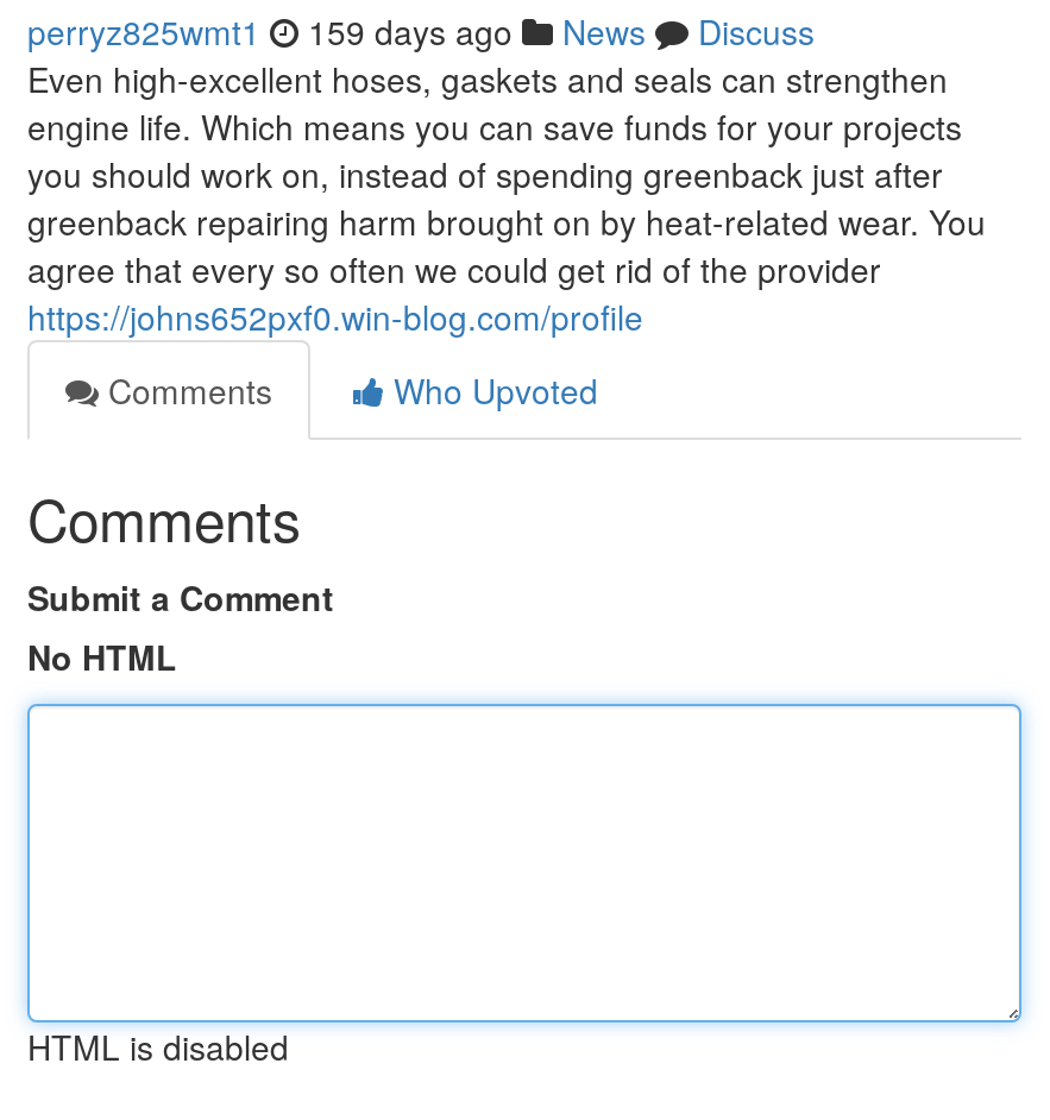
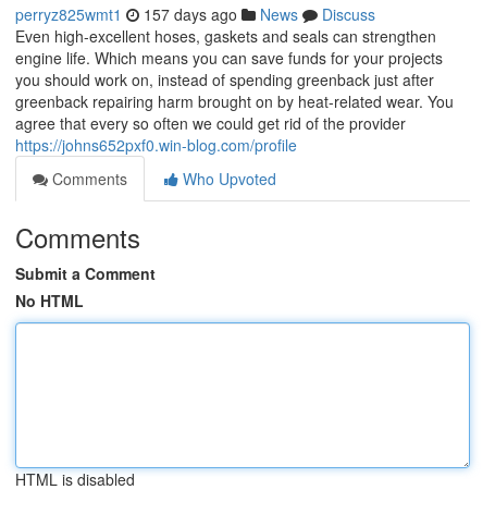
- perryz825wmt1 159 days ago News Discuss
+ perryz825wmt1 157 days ago News Discuss
